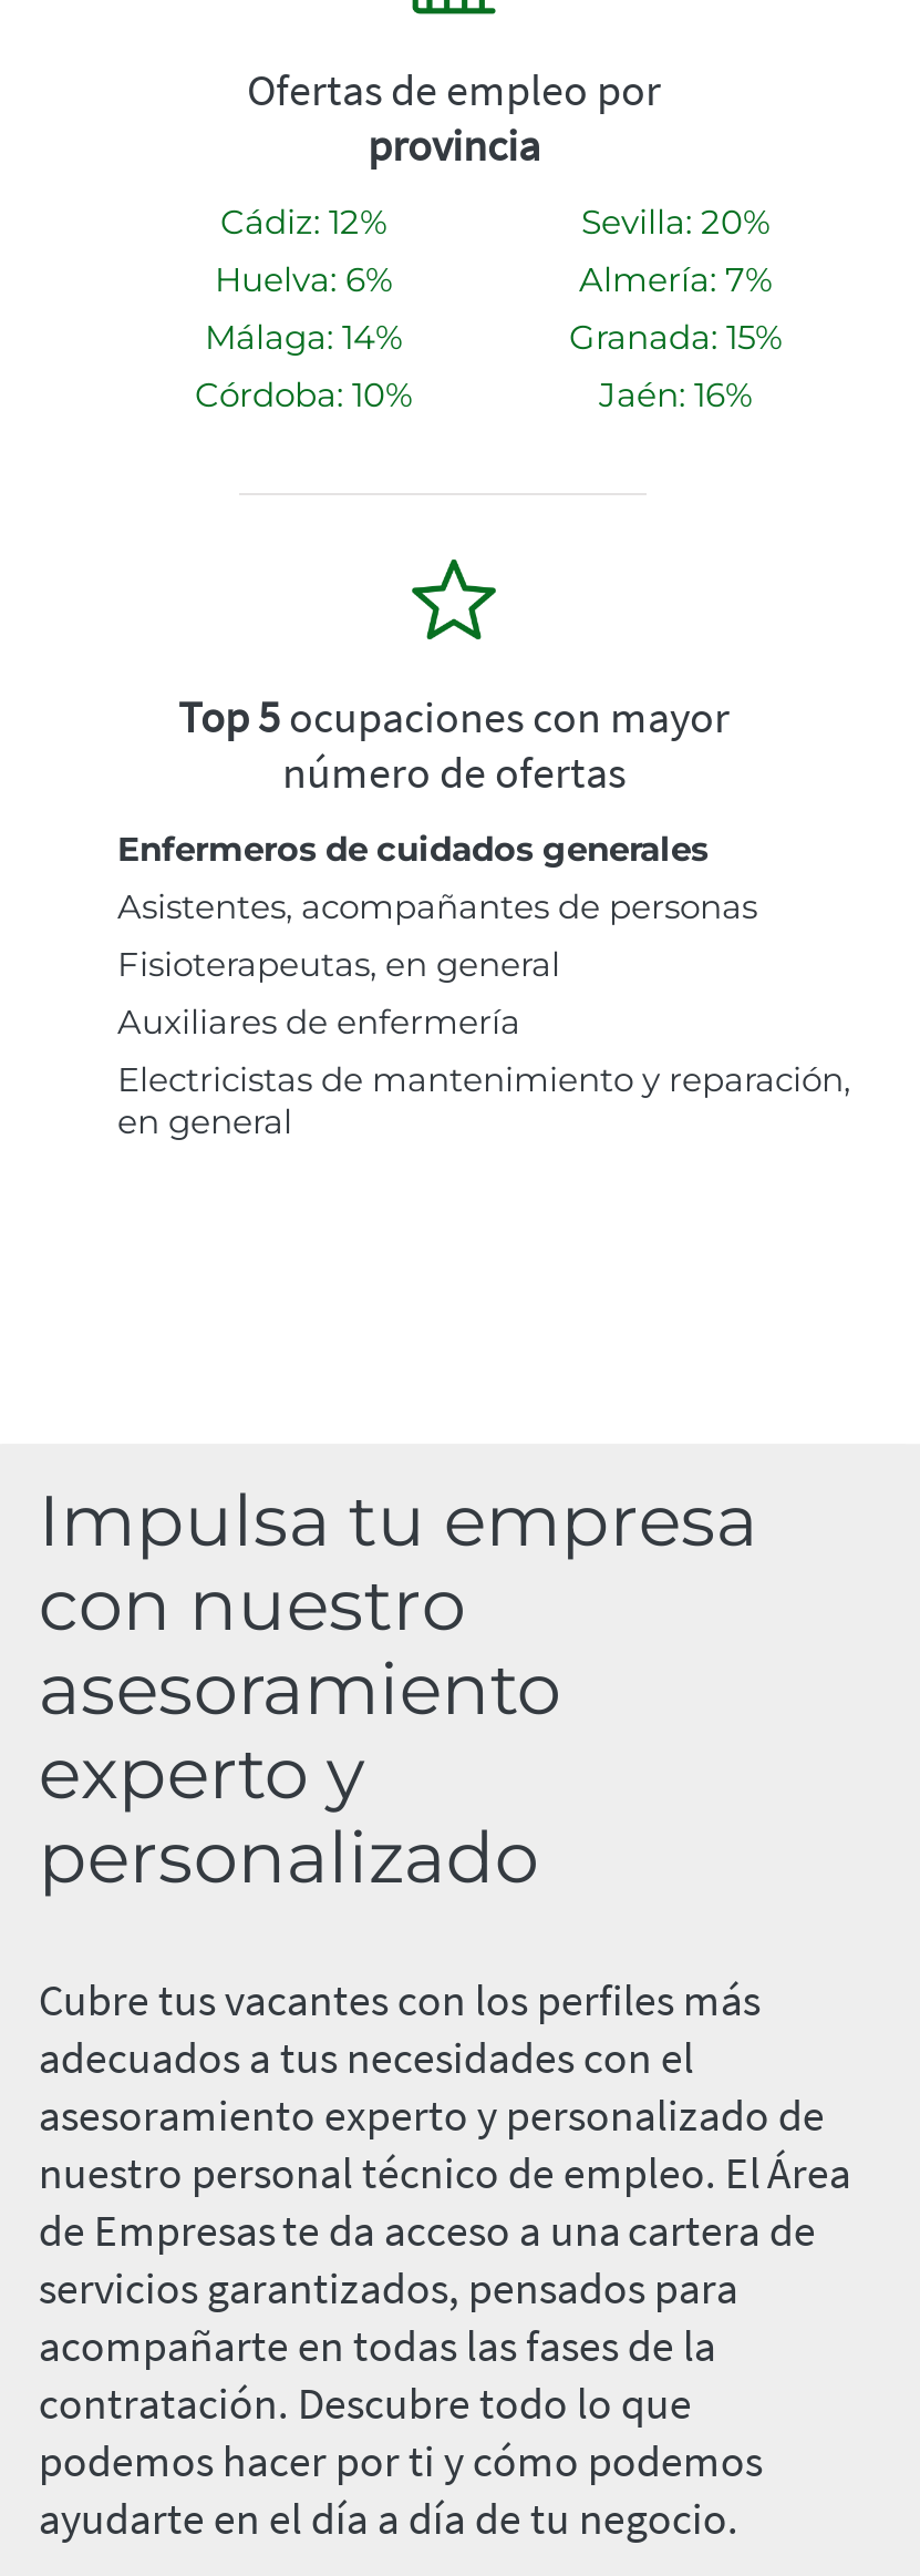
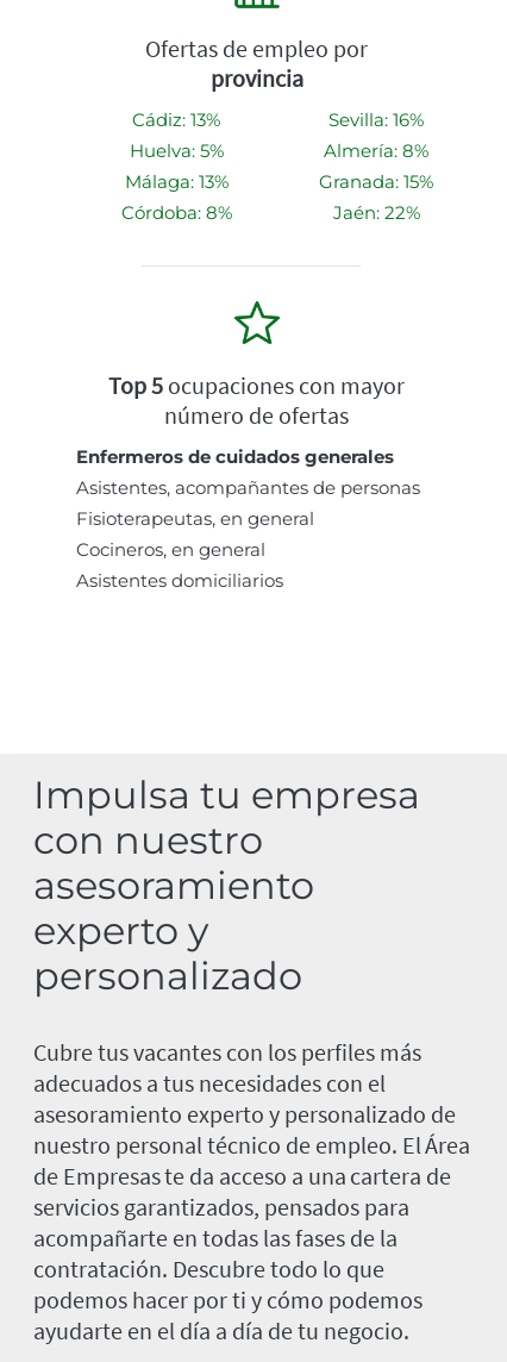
- Cádiz: 12%
+ Cádiz: 13%

- Sevilla: 20%
+ Sevilla: 16%

- Huelva: 6%
+ Huelva: 5%

- Almería: 7%
+ Almería: 8%

- Málaga: 14%
+ Málaga: 13%

- Córdoba: 10%
+ Córdoba: 8%

- Jaén: 16%
+ Jaén: 22%

- Auxiliares de enfermería
- Electricistas de mantenimiento y reparación,
- en general
+ Cocineros, en general
+ Asistentes domiciliarios
